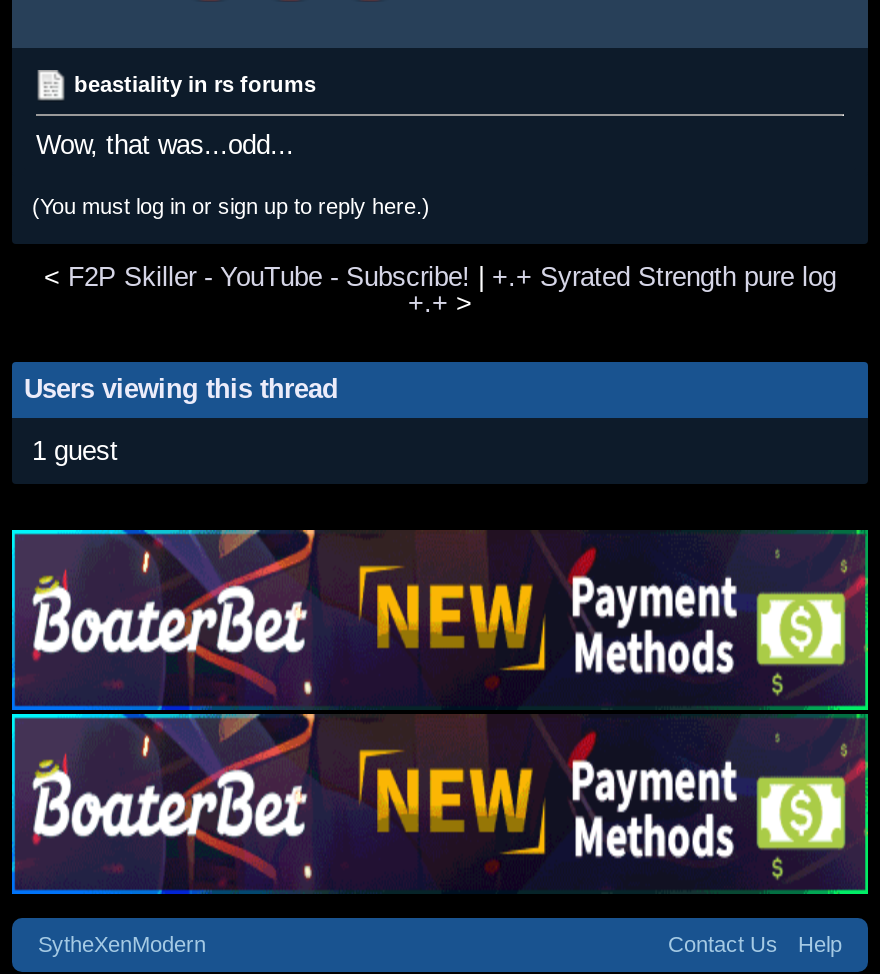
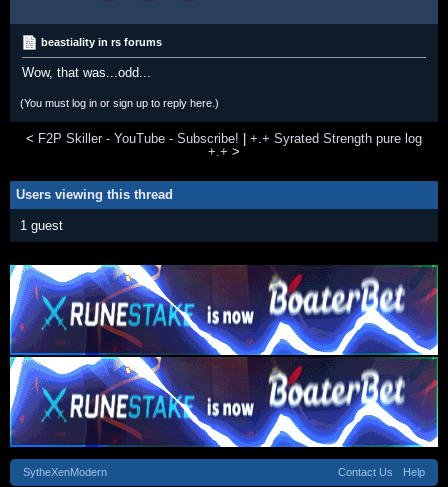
- [image]
+ [image]
